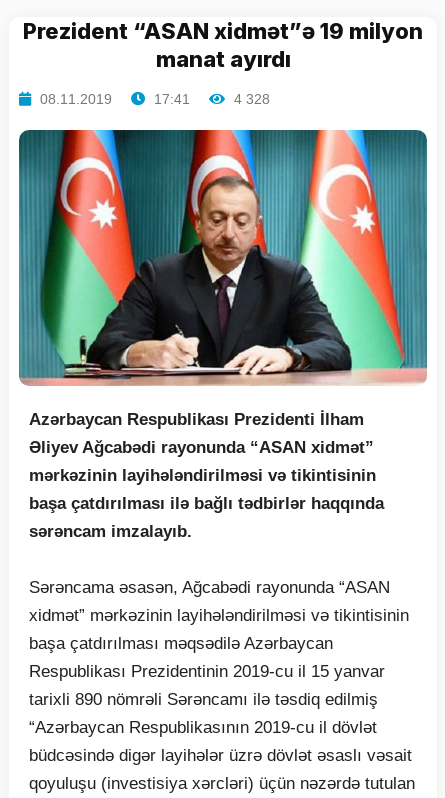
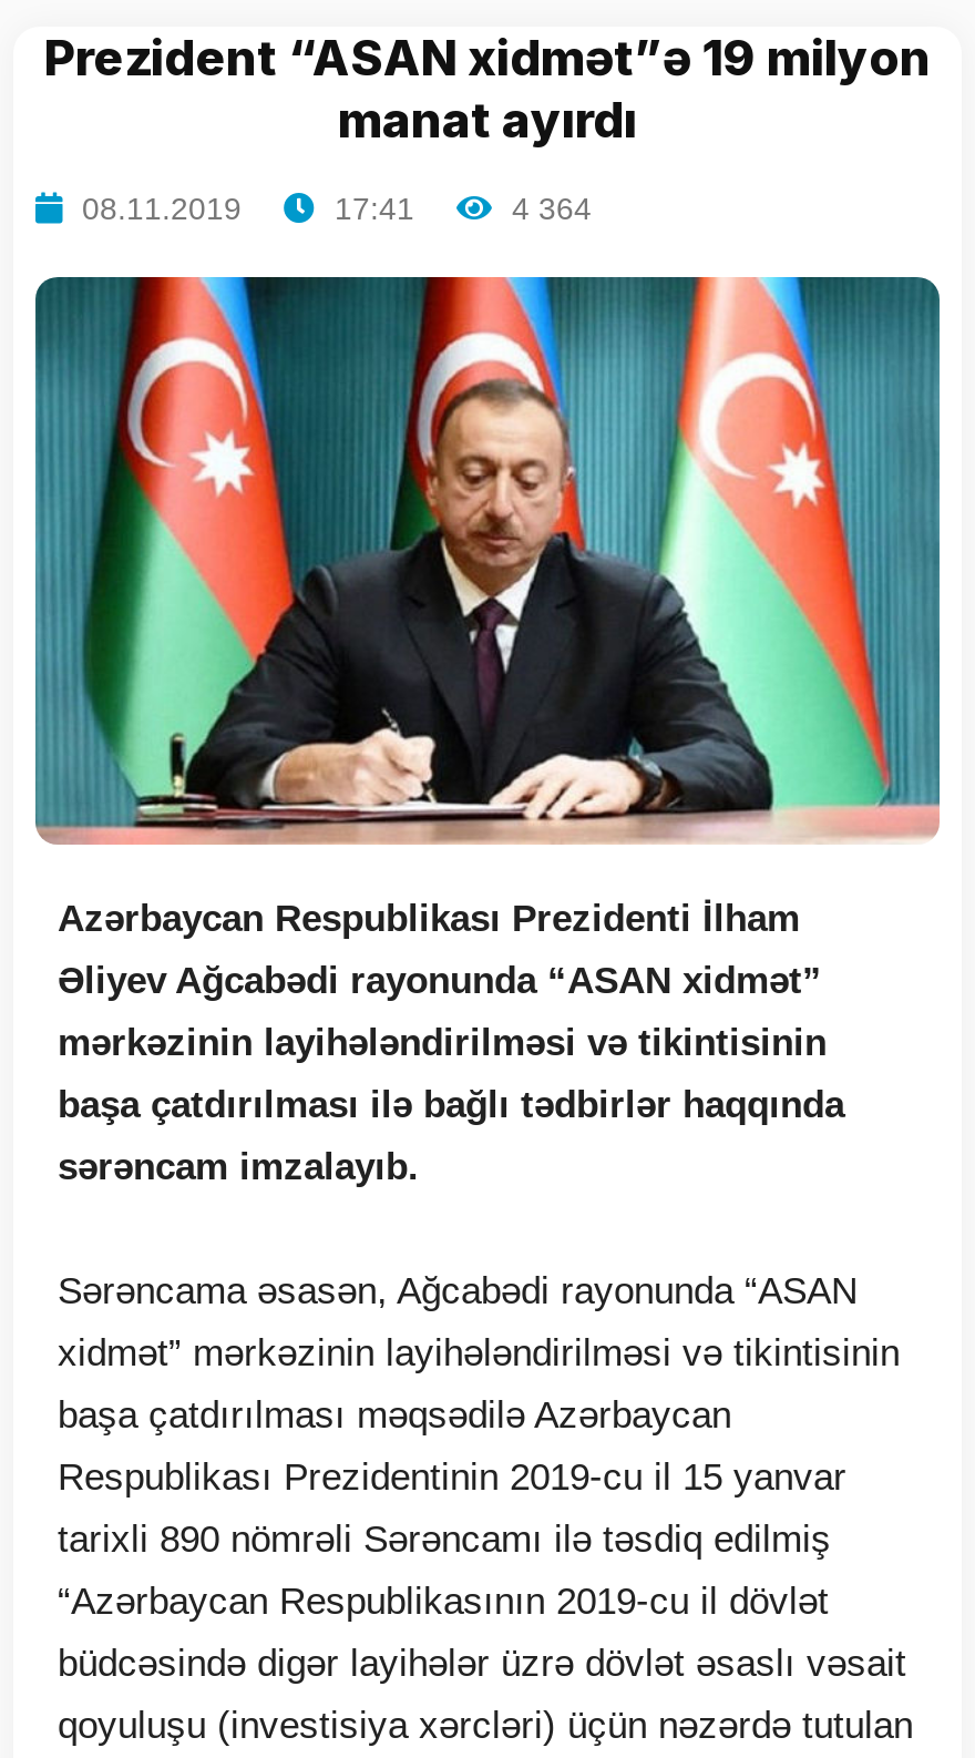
- 4 328
+ 4 364
